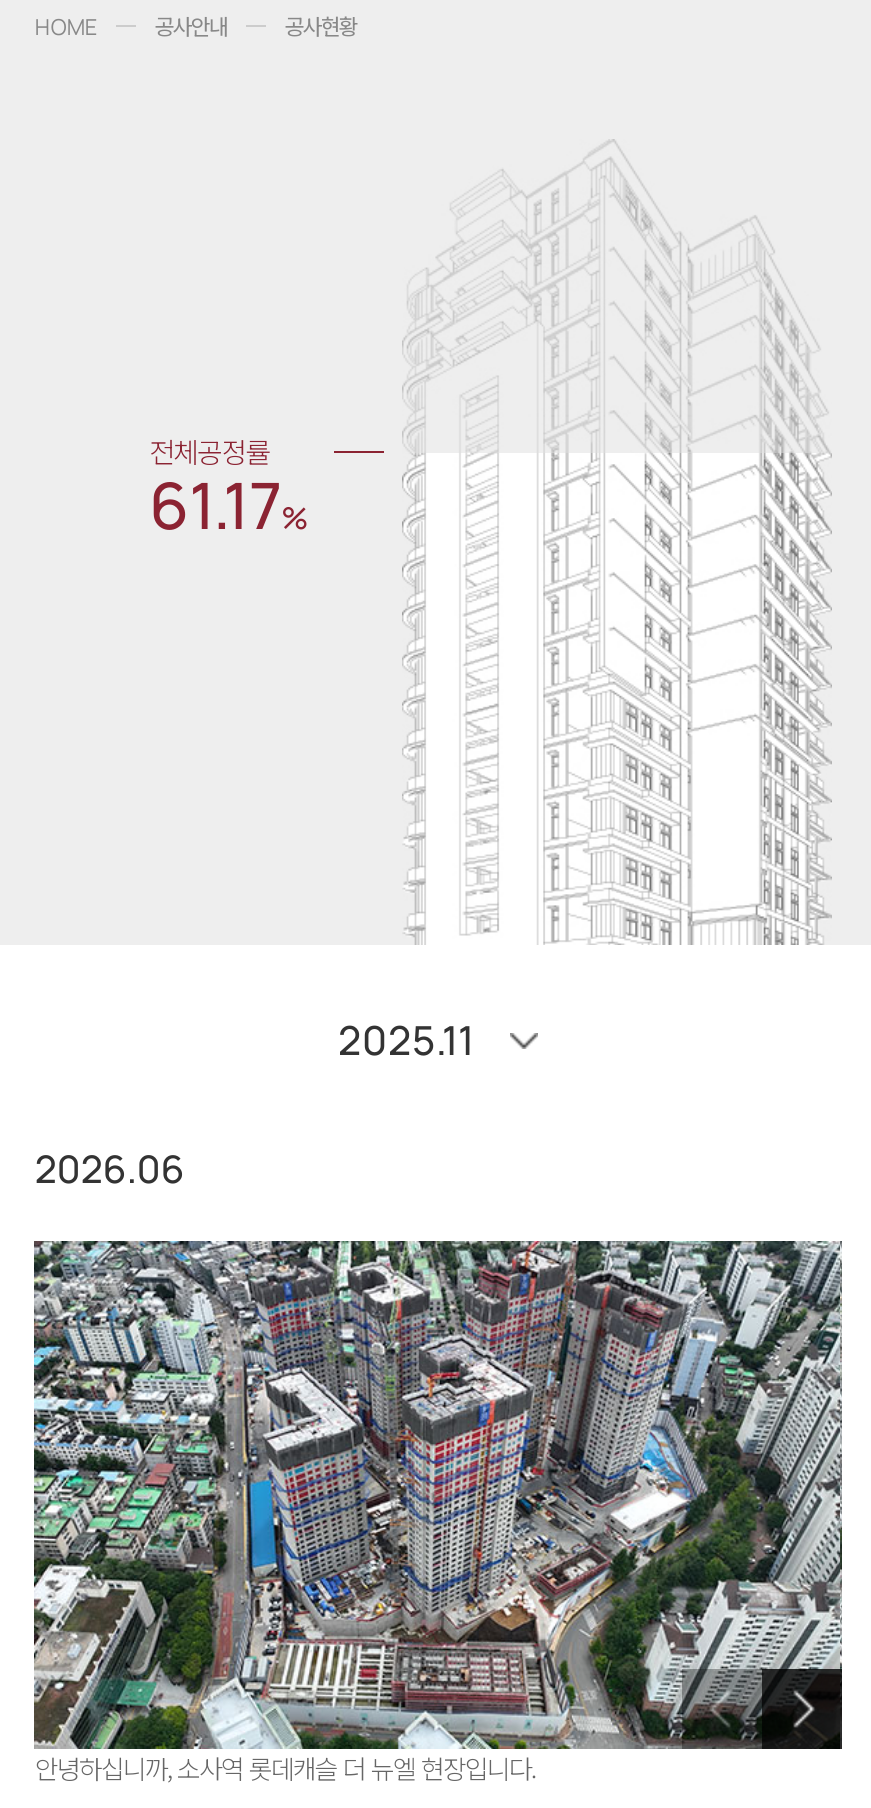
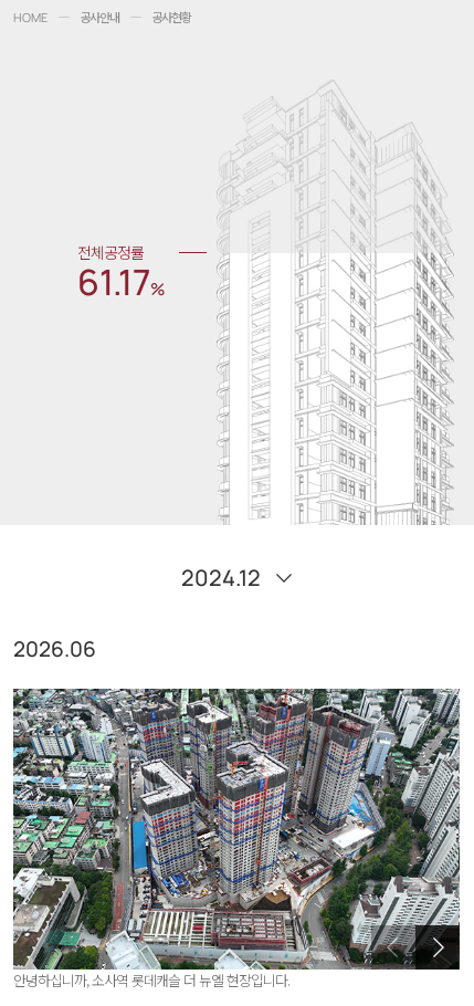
- 2025.11
+ 2024.12
